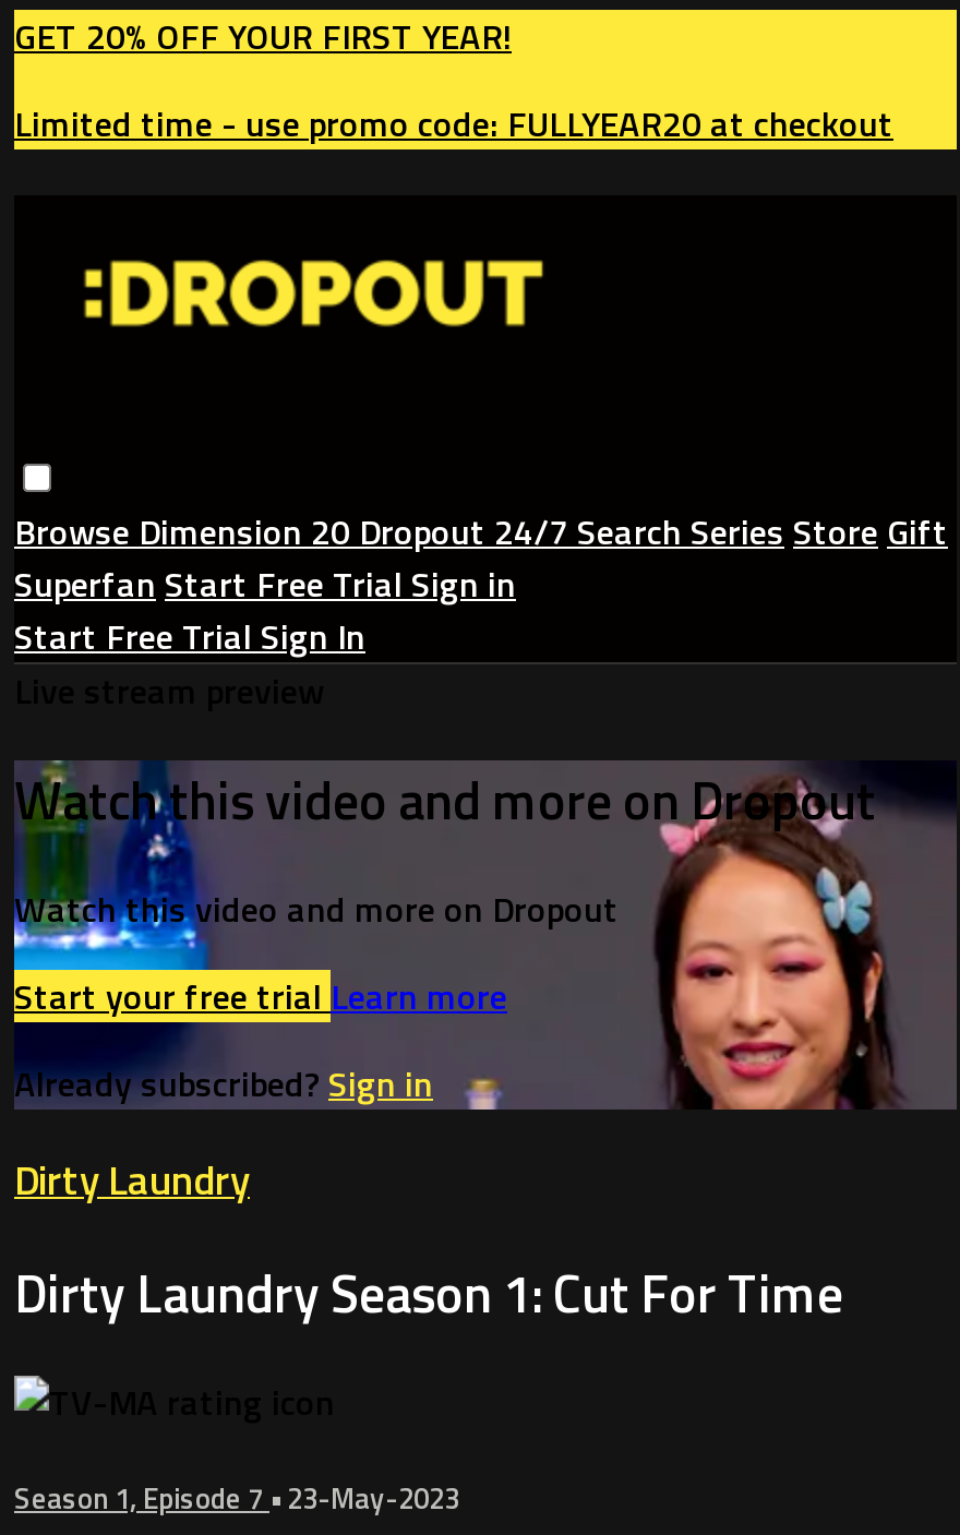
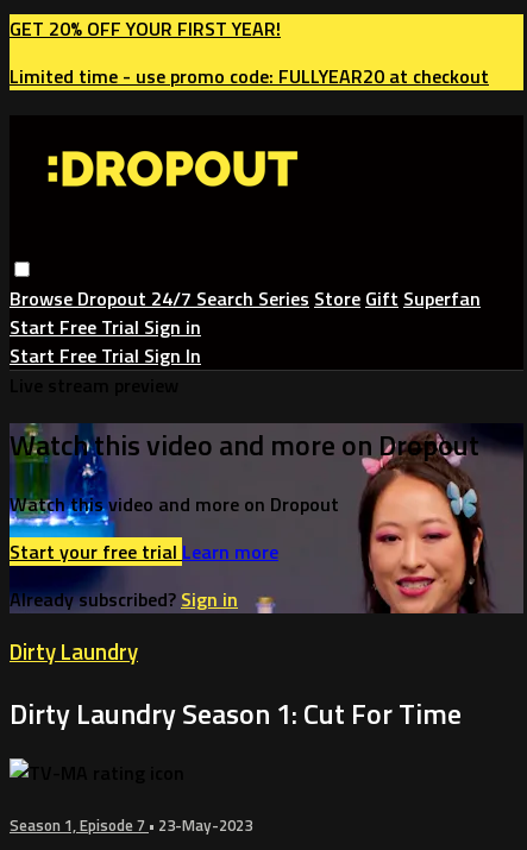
- Browse Dimension 20 Dropout 24/7 Search Series Store Gift
- Superfan Start Free Trial Sign in
+ Browse Dropout 24/7 Search Series Store Gift Superfan
+ Start Free Trial Sign in
